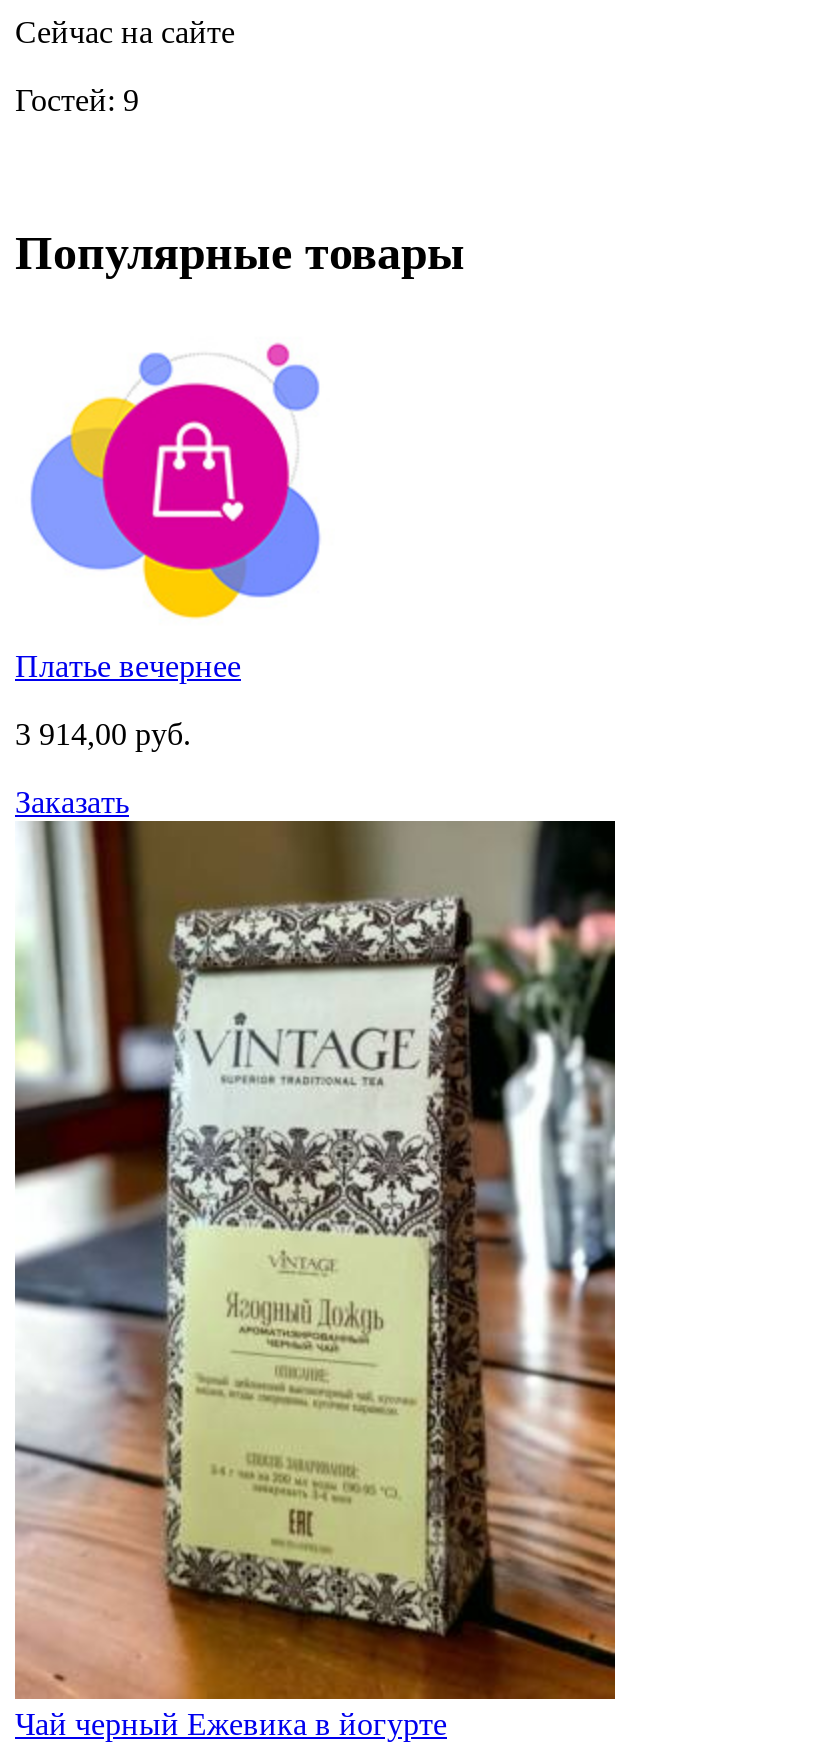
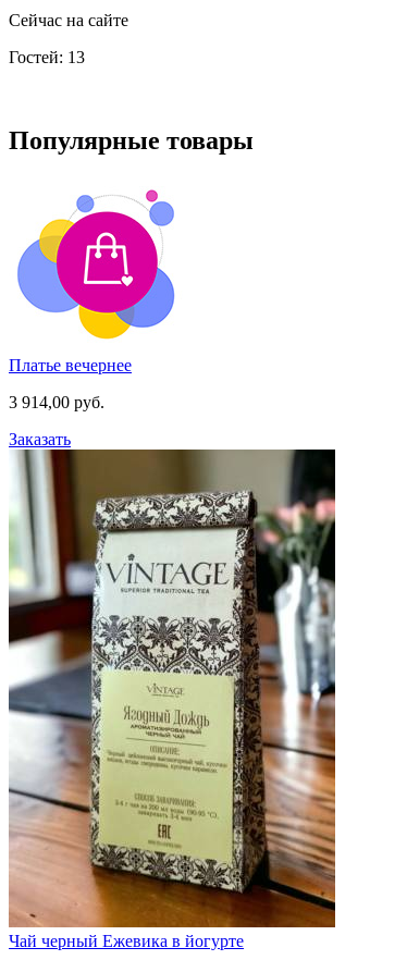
- Гостей: 9
+ Гостей: 13
